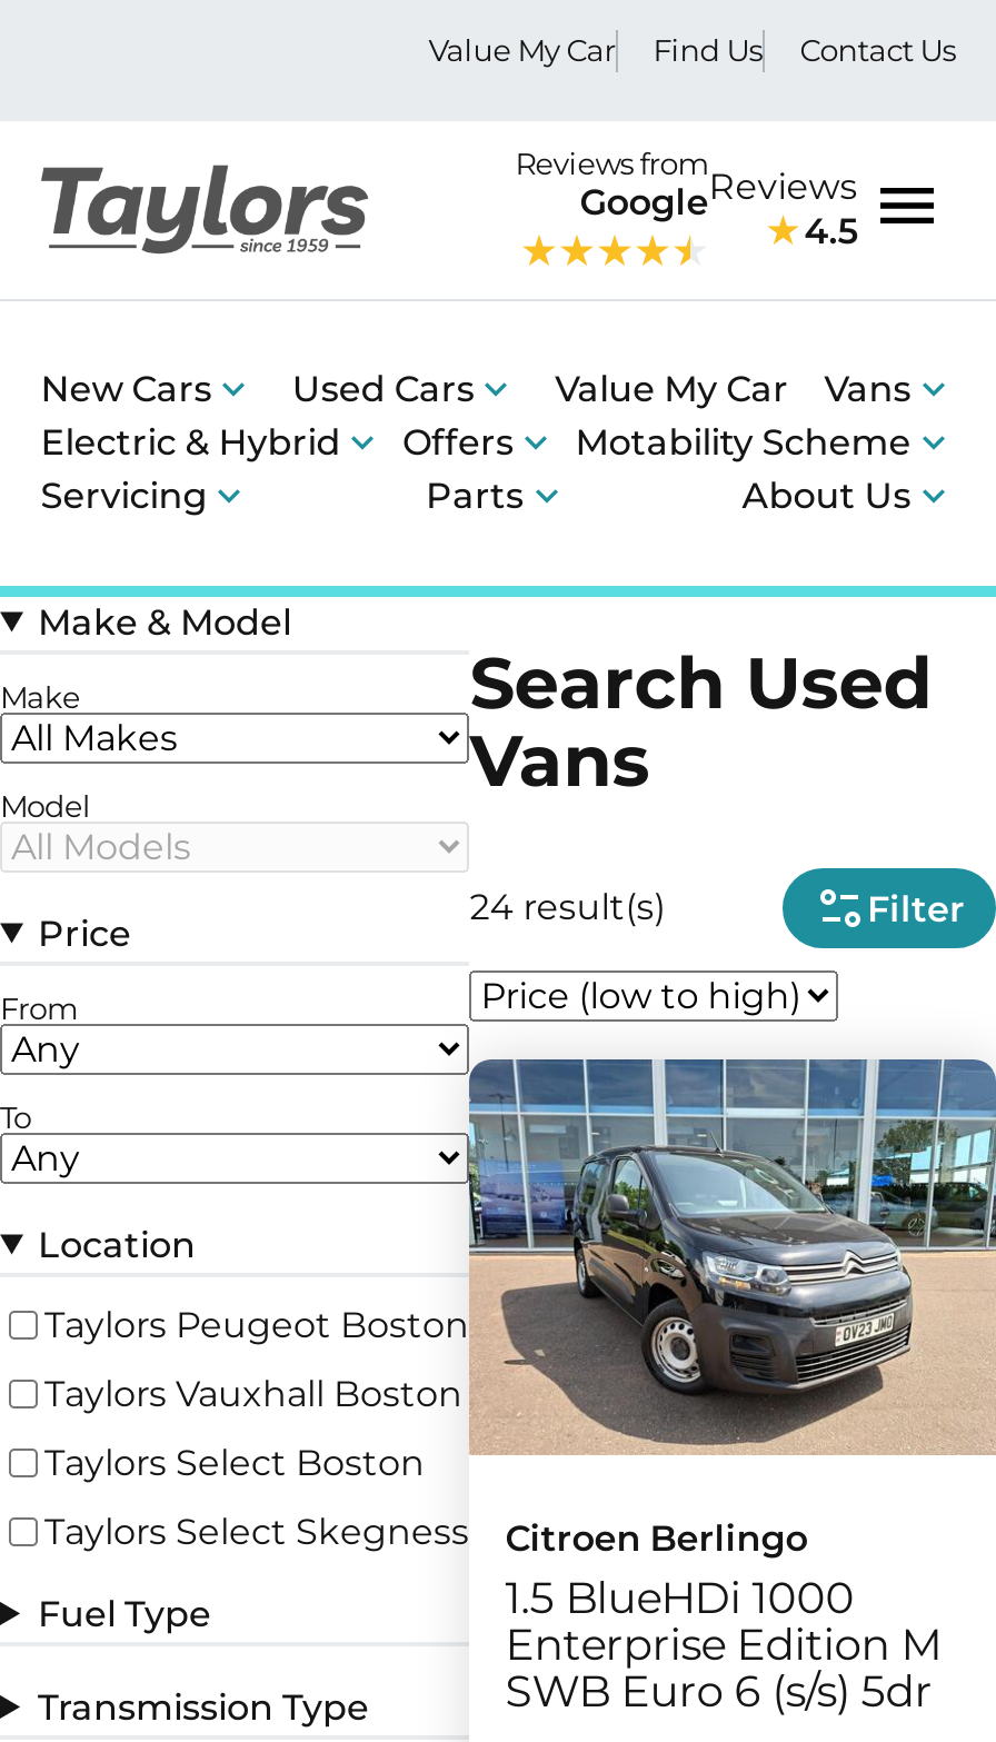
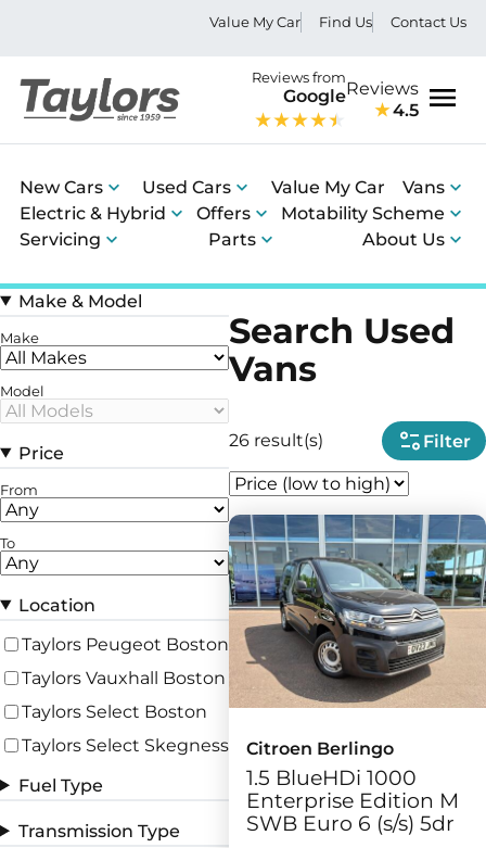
- 24 result(s)
+ 26 result(s)
